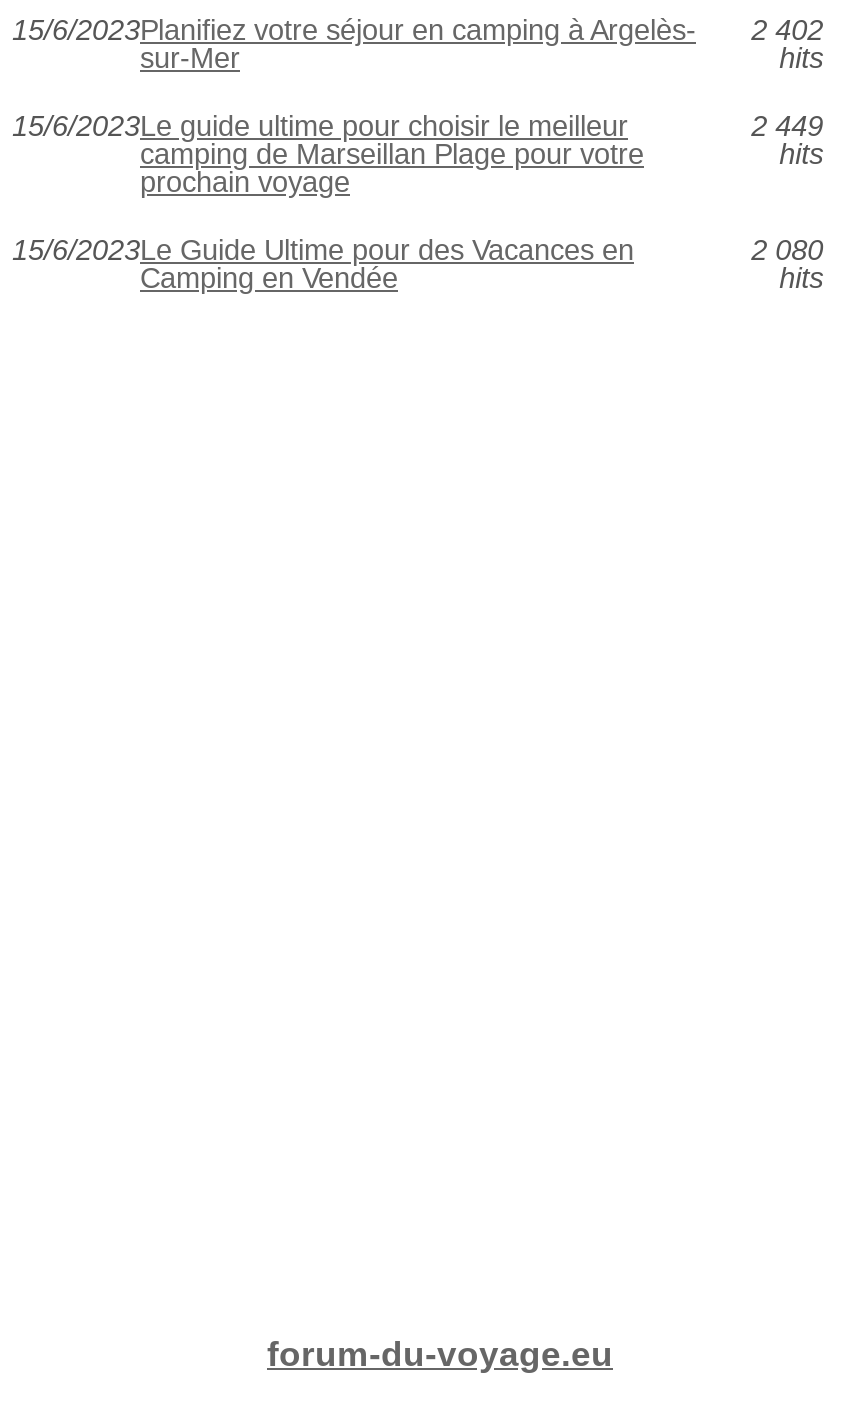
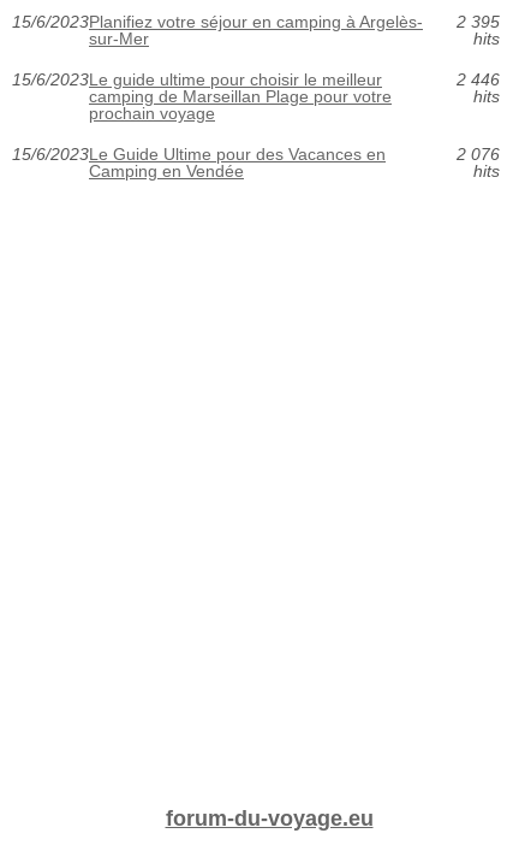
- 15/6/2023Planifiez votre séjour en camping à Argelès- 2 402
+ 15/6/2023Planifiez votre séjour en camping à Argelès- 2 395

- 2 449
+ 2 446

- 2 080
+ 2 076
